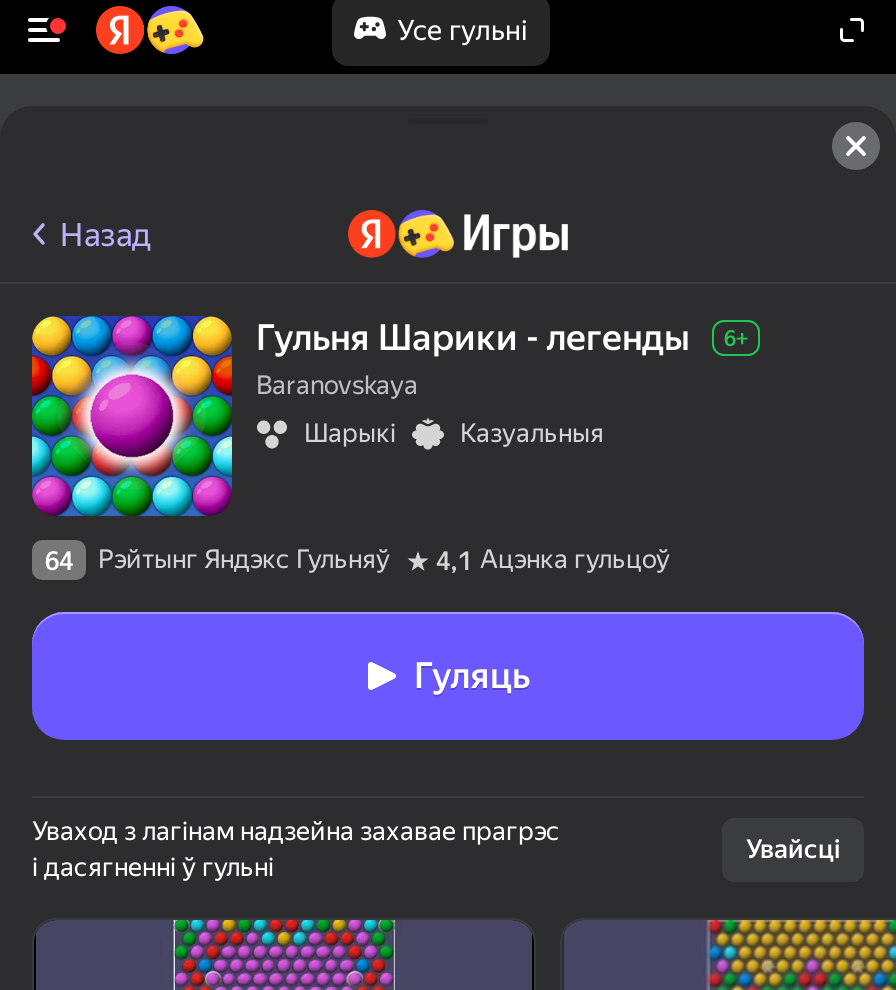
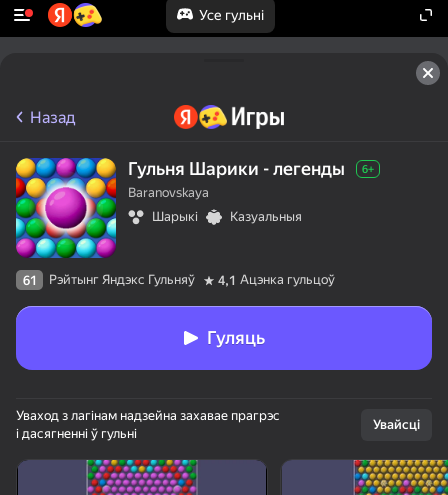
- 64 Рэйтынг Яндэкс Гульняў 4,1 Ацэнка гульцоў
+ 61 Рэйтынг Яндэкс Гульняў 4,1 Ацэнка гульцоў
